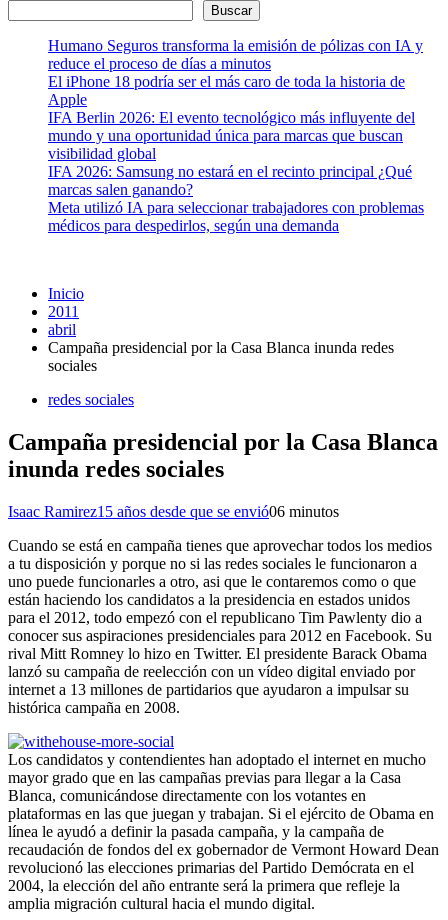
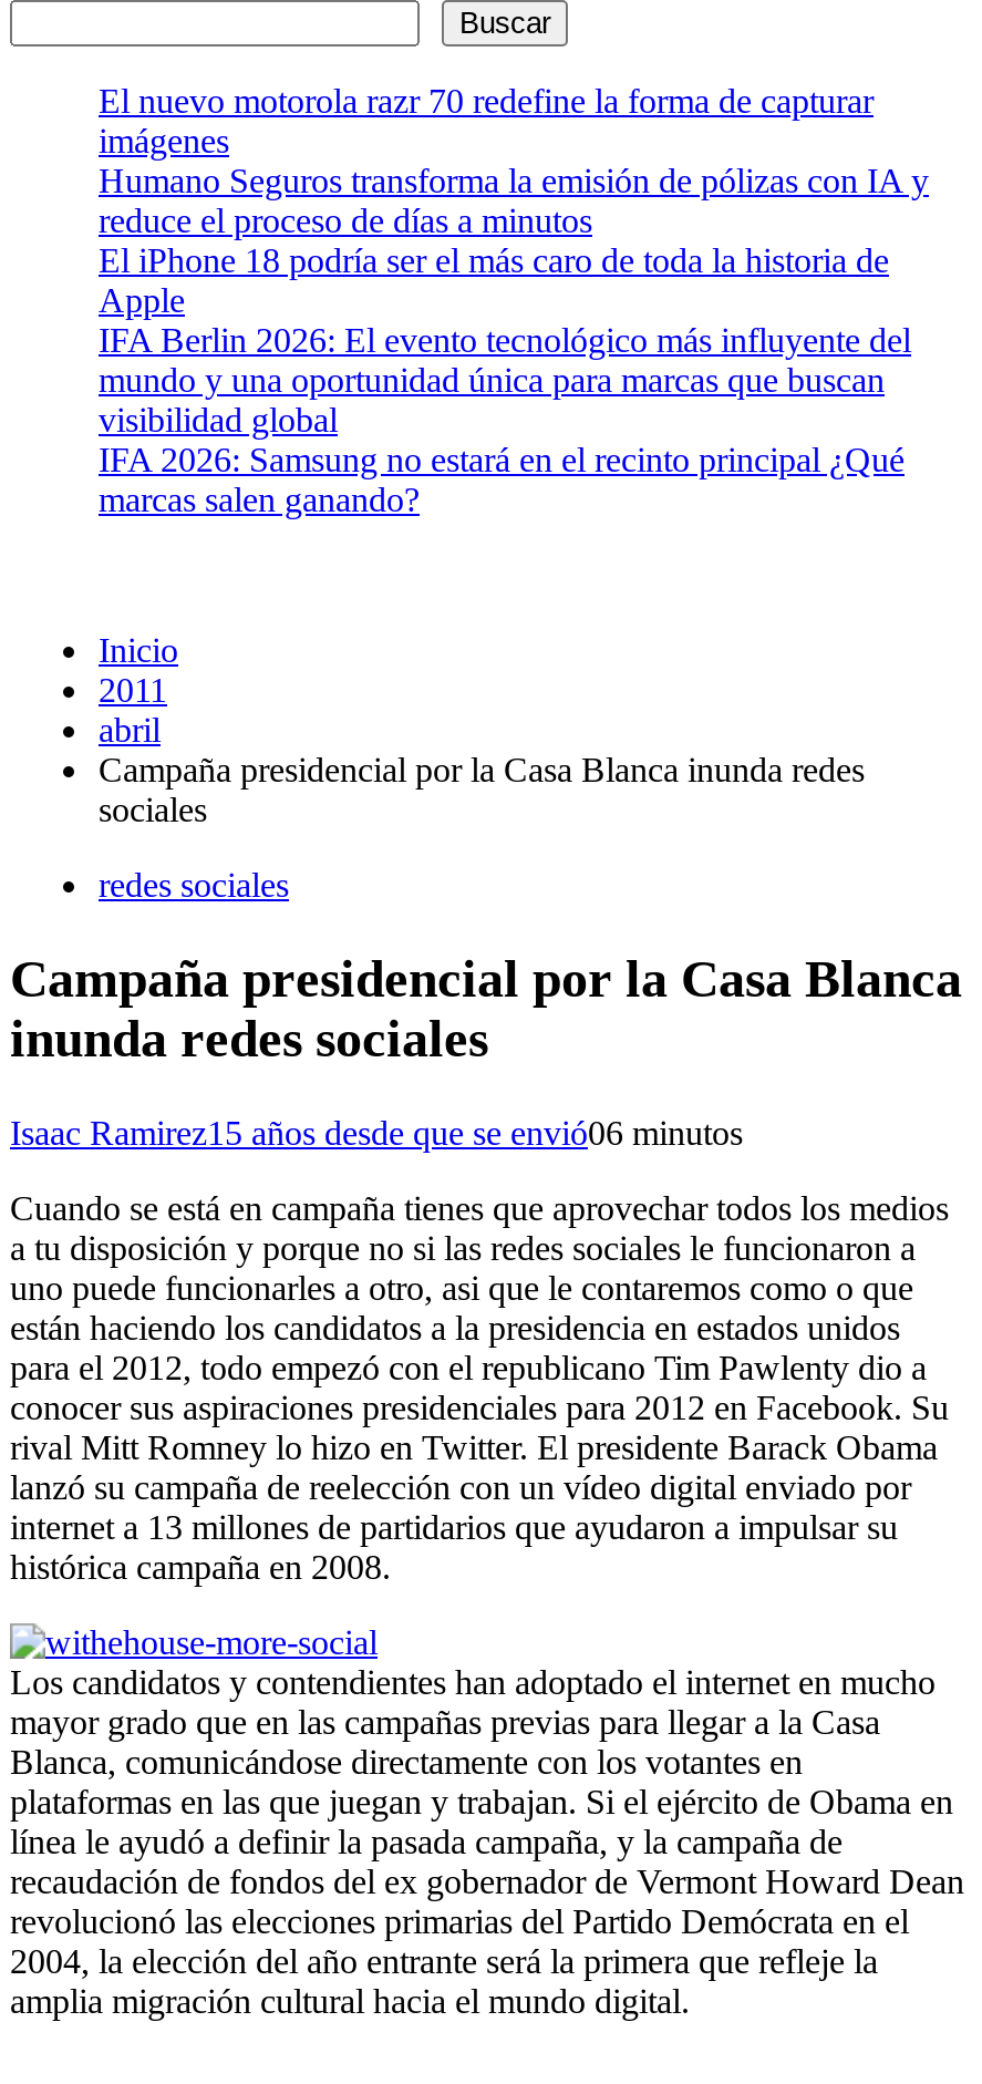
+ El nuevo motorola razr 70 redefine la forma de capturar
+ imágenes

moved down: Humano Seguros transforma la emisión de pólizas con IA y | reduce el proceso de días a minutos | El iPhone 18 podría ser el más caro de toda la historia de | ... | IFA 2026: Samsung no estará en el recinto principal ¿Qué | marcas salen ganando?

- Meta utilizó IA para seleccionar trabajadores con problemas
- médicos para despedirlos, según una demanda
